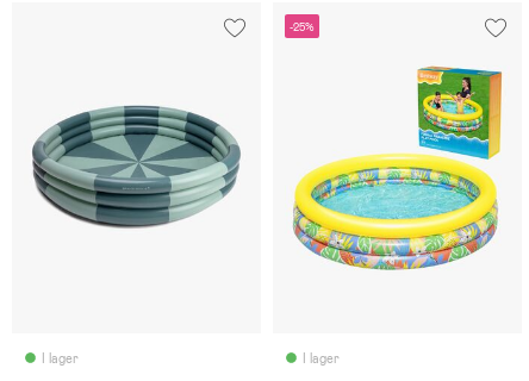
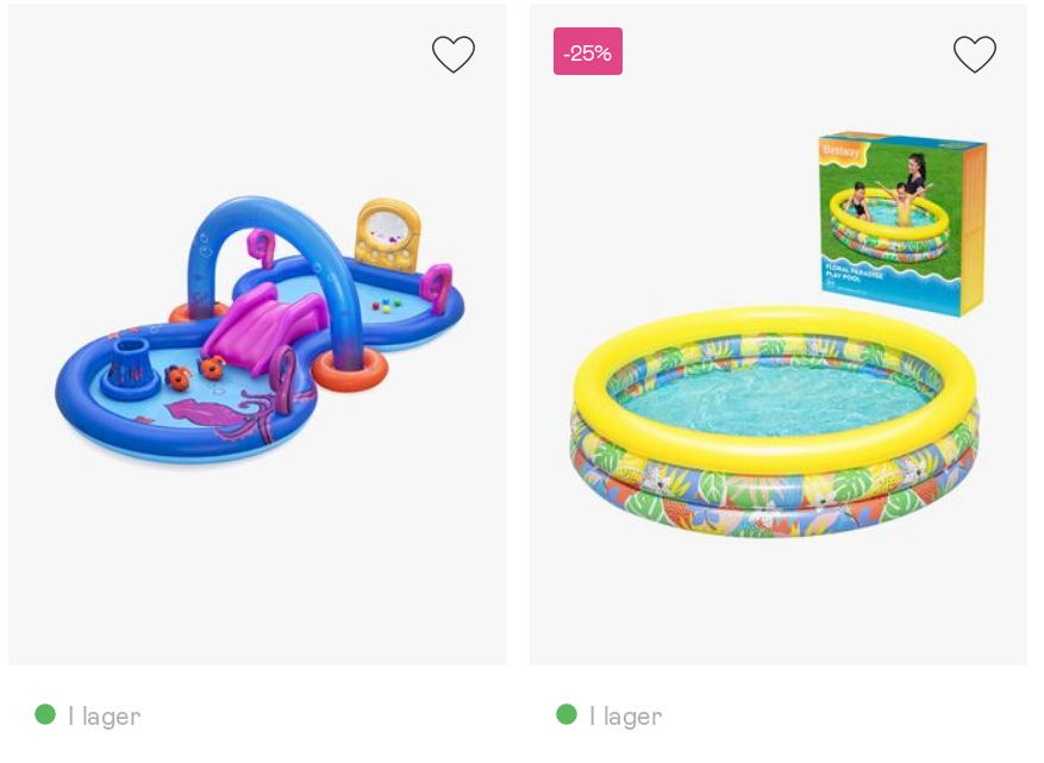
- [image]
+ [image]
